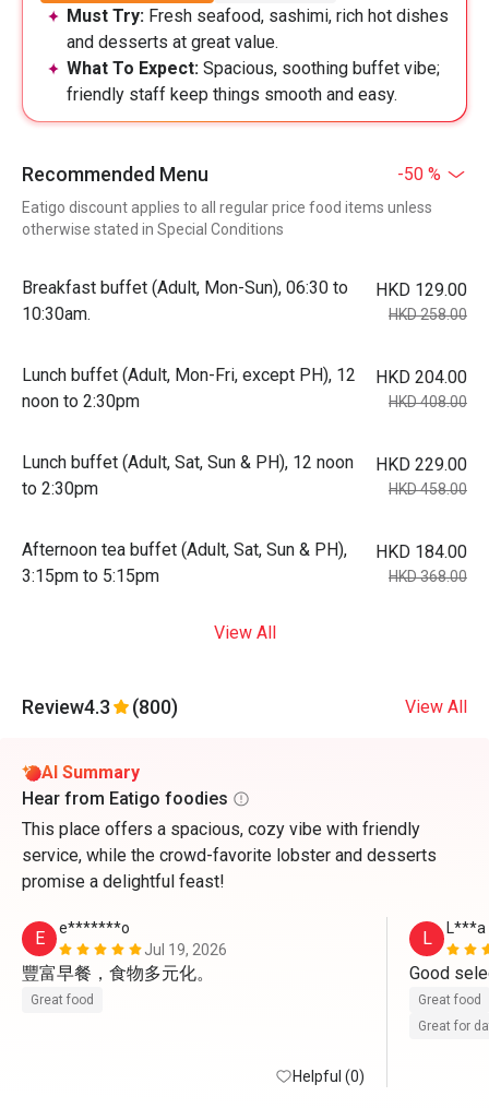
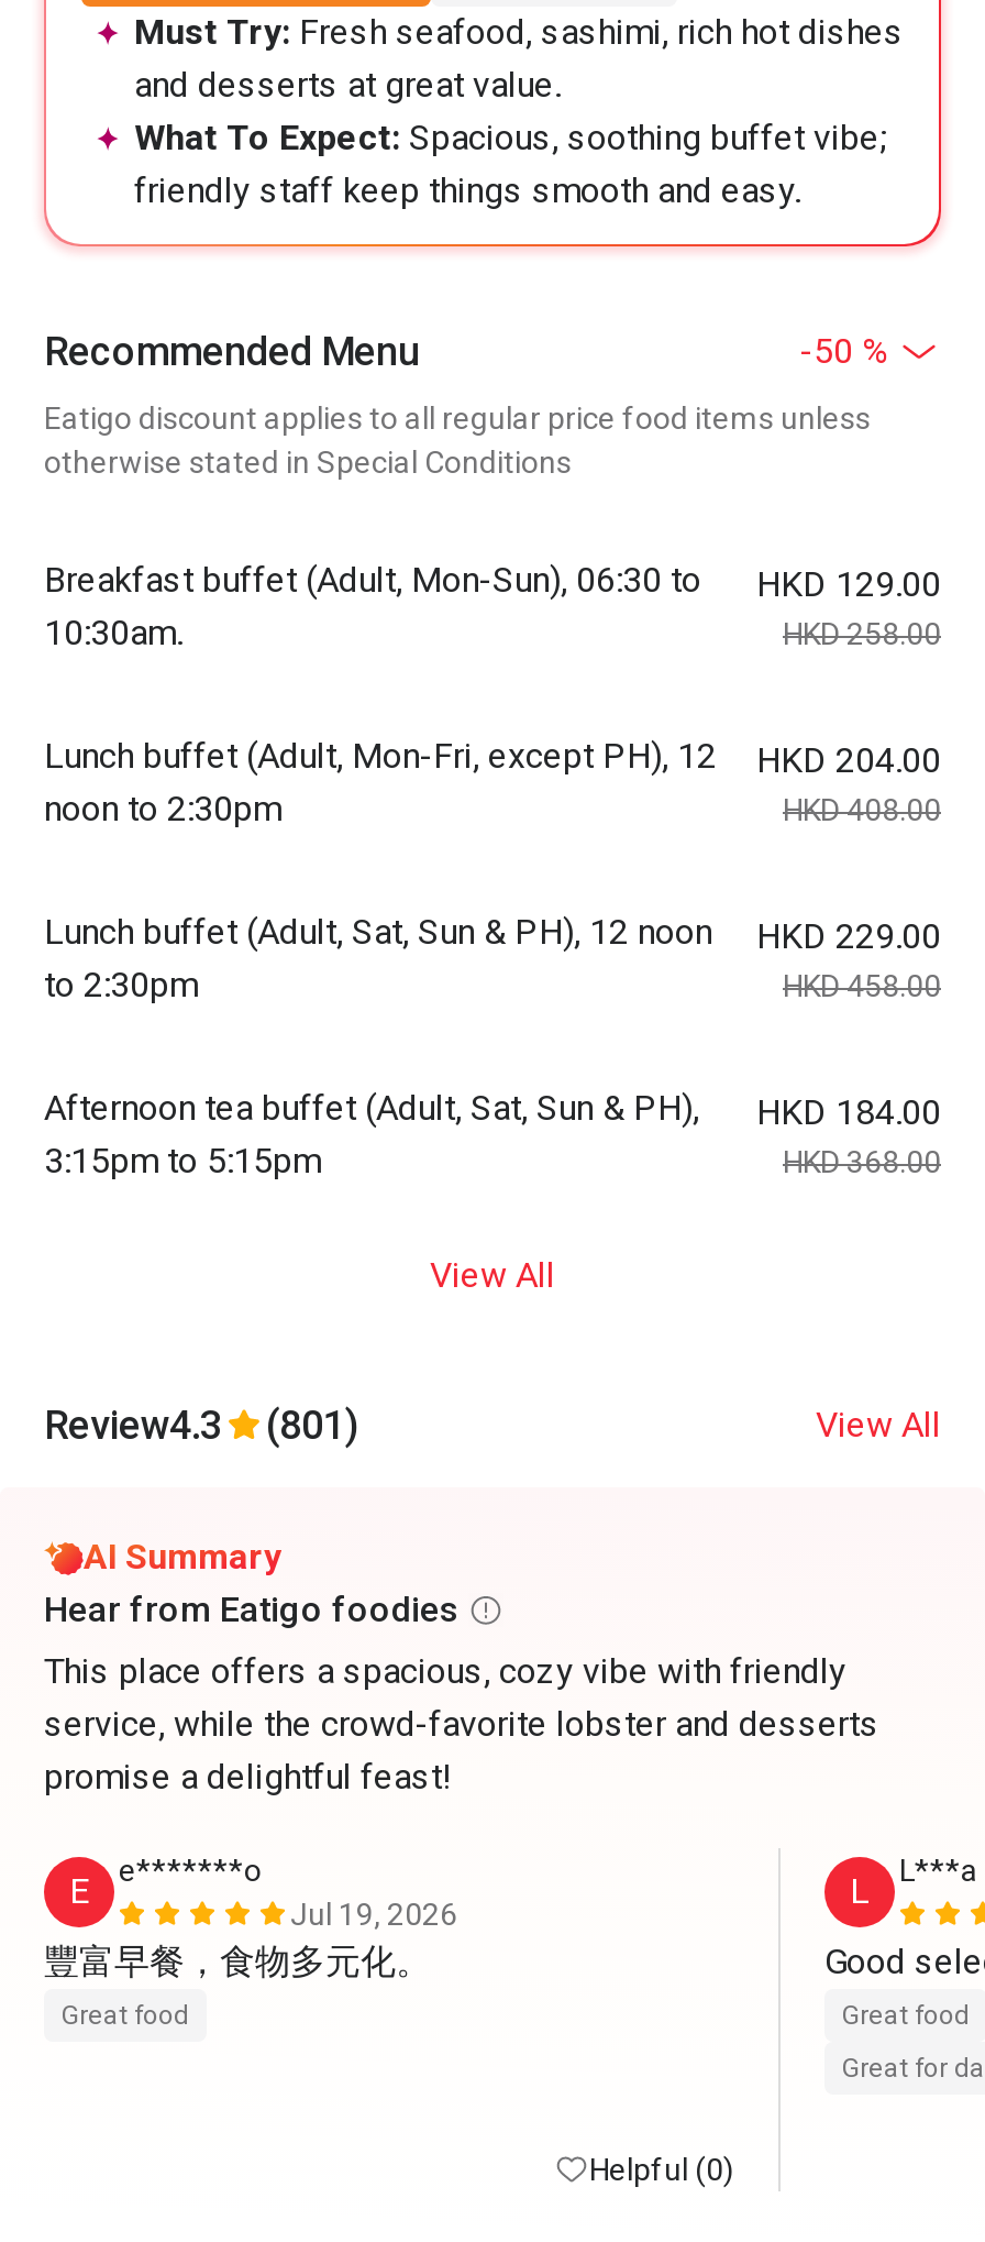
- Review4.3 (800)
+ Review4.3 (801)
